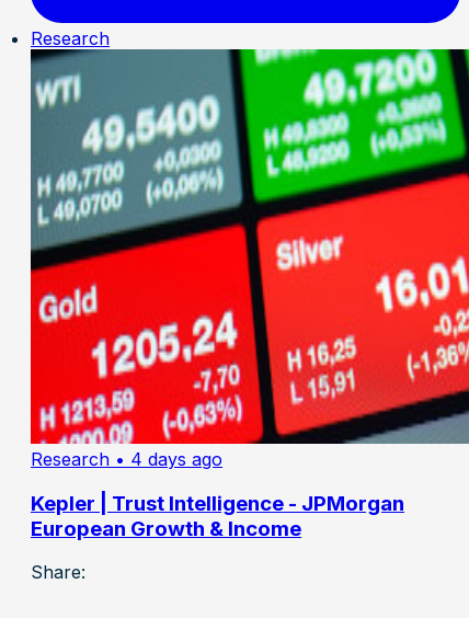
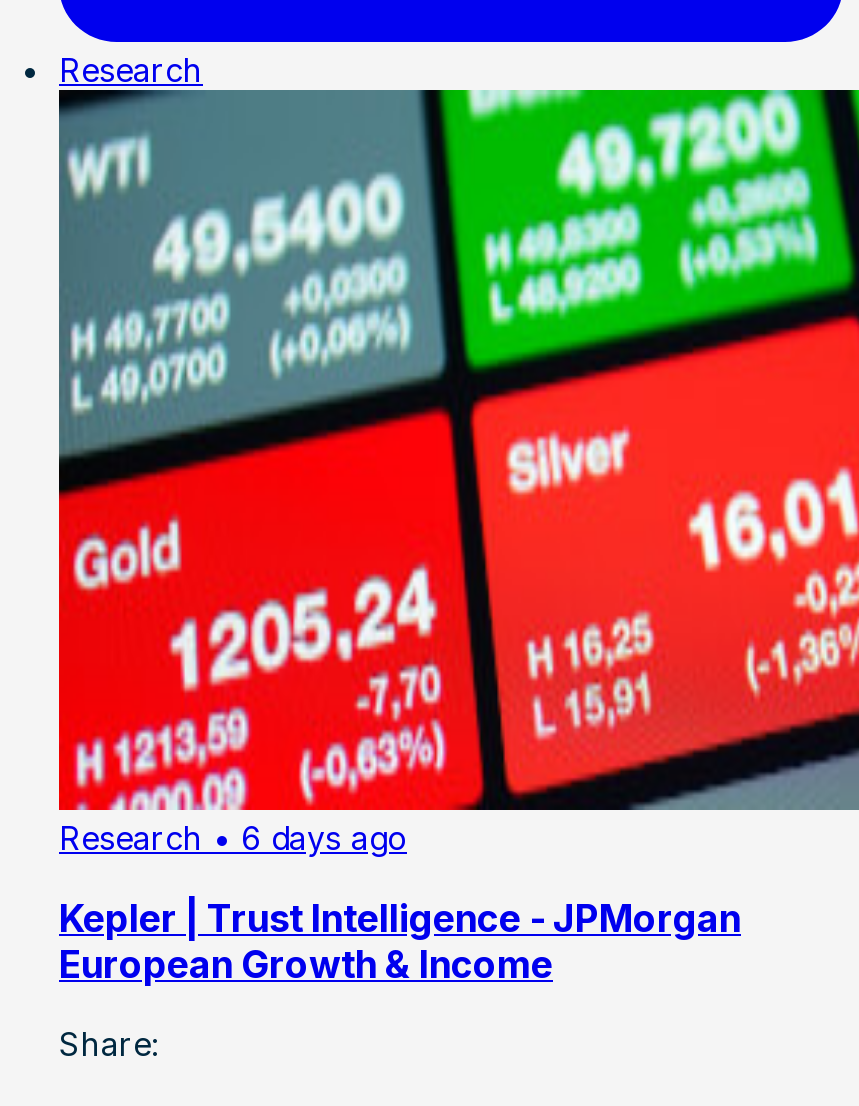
- Research • 4 days ago
+ Research • 6 days ago
